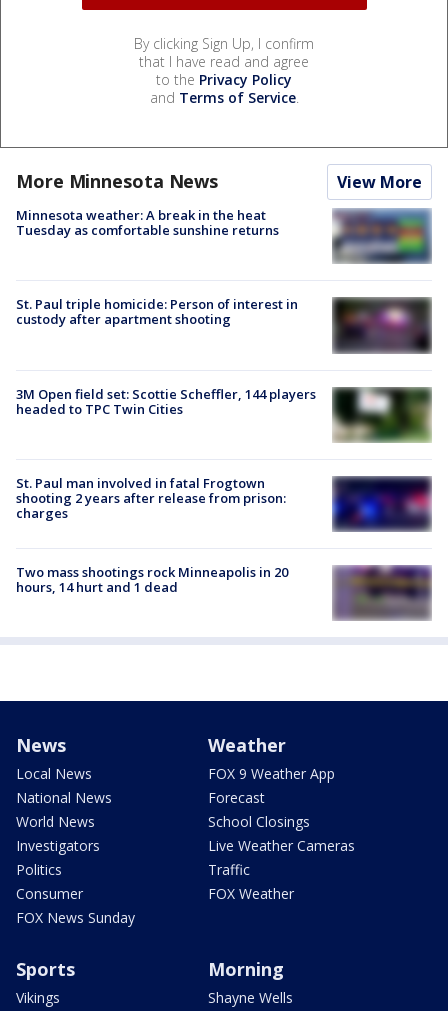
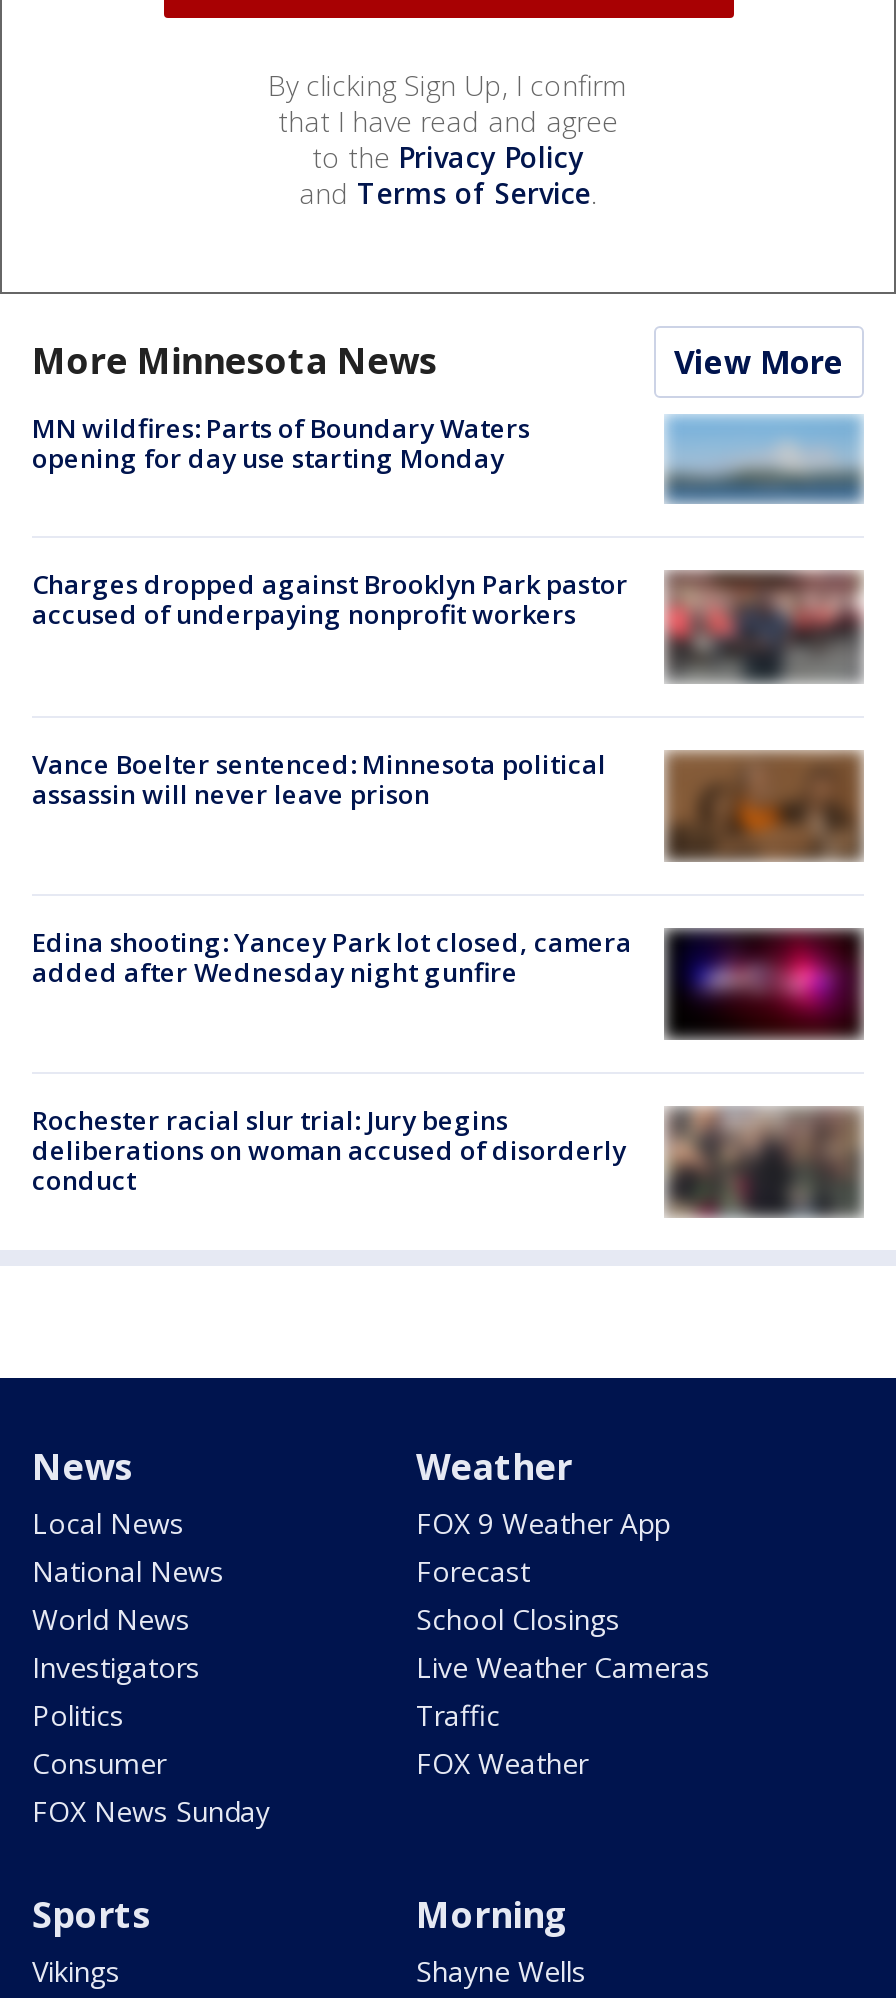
- Minnesota weather: A break in the heat
- Tuesday as comfortable sunshine returns
+ MN wildfires: Parts of Boundary Waters
+ opening for day use starting Monday

- [image]
+ [image]

- [image]
- St. Paul triple homicide: Person of interest in
- custody after apartment shooting
+ [image]
+ Charges dropped against Brooklyn Park pastor
+ accused of underpaying nonprofit workers

- [image]
- 3M Open field set: Scottie Scheffler, 144 players
- headed to TPC Twin Cities
+ [image]
+ Vance Boelter sentenced: Minnesota political
+ assassin will never leave prison

- St. Paul man involved in fatal Frogtown
- shooting 2 years after release from prison:
- charges
+ Edina shooting: Yancey Park lot closed, camera
+ added after Wednesday night gunfire

- [image]
+ [image]

- Two mass shootings rock Minneapolis in 20
- hours, 14 hurt and 1 dead
+ Rochester racial slur trial: Jury begins
+ deliberations on woman accused of disorderly
+ conduct

- [image]
+ [image]
